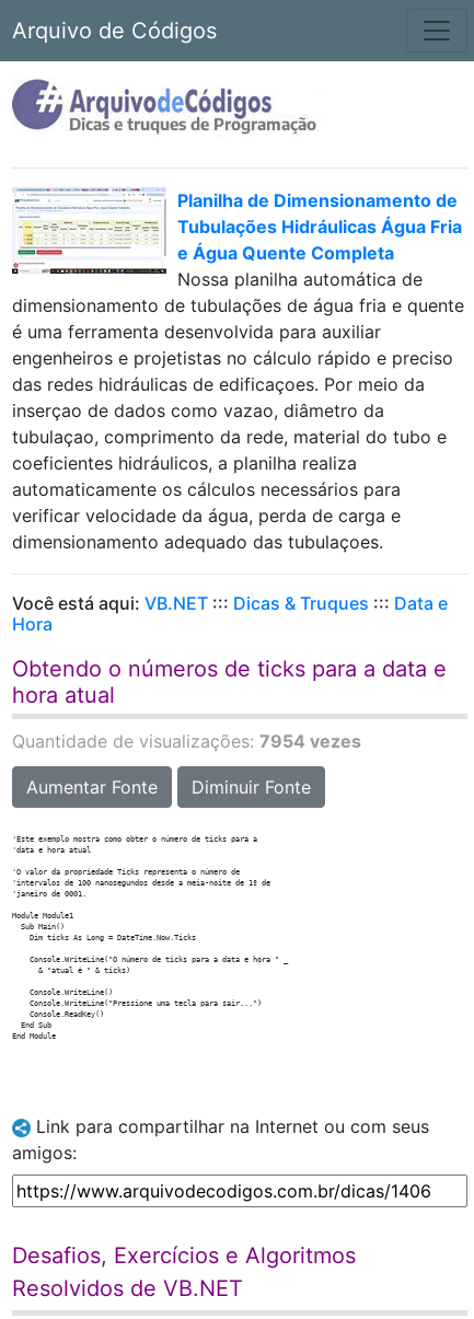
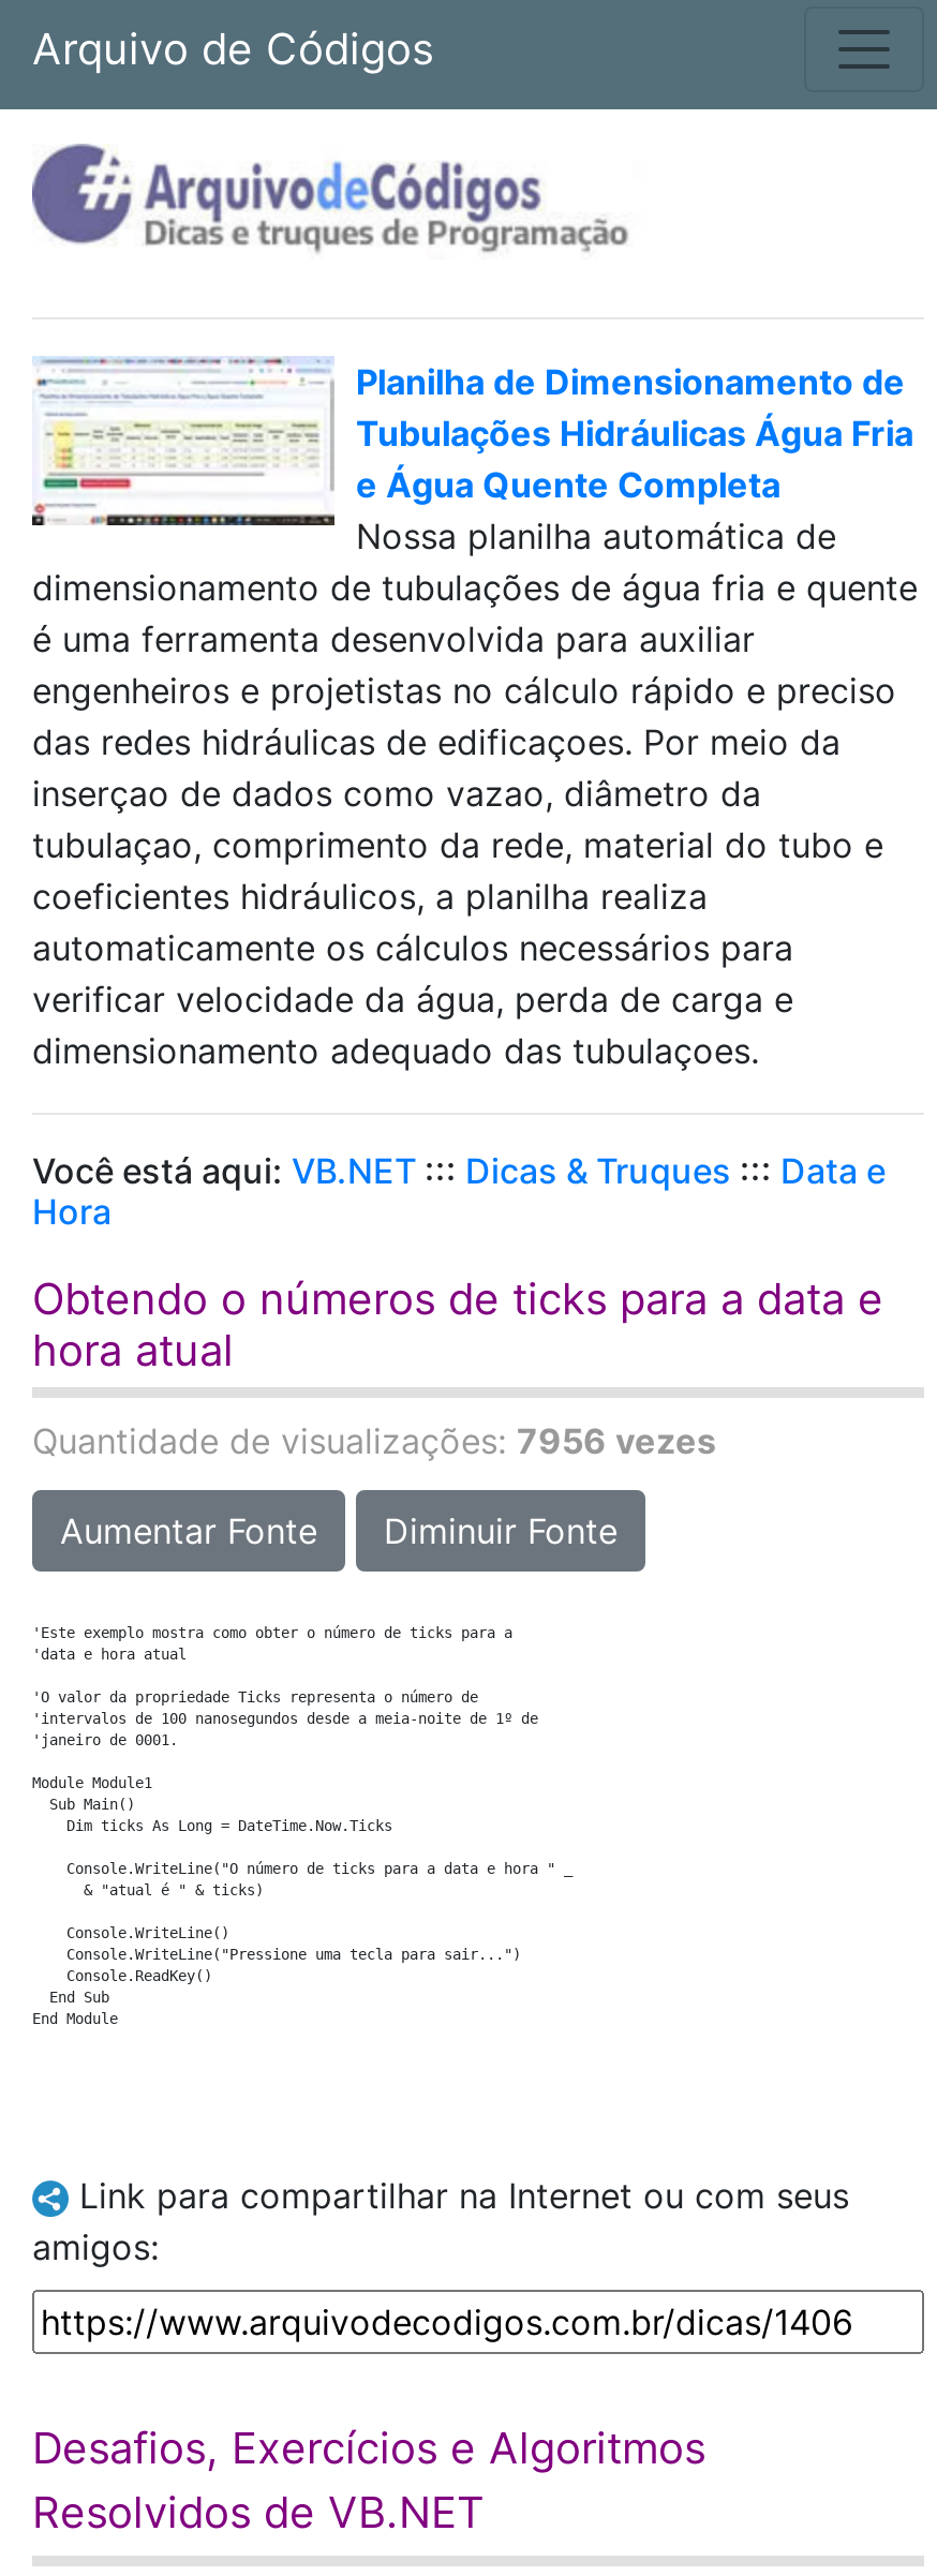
- Quantidade de visualizações: 7954 vezes
+ Quantidade de visualizações: 7956 vezes
